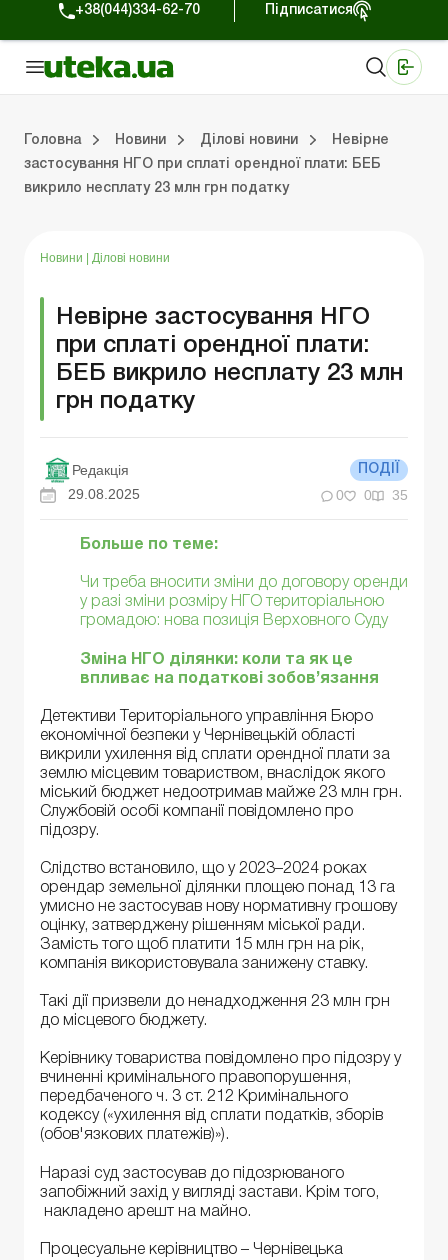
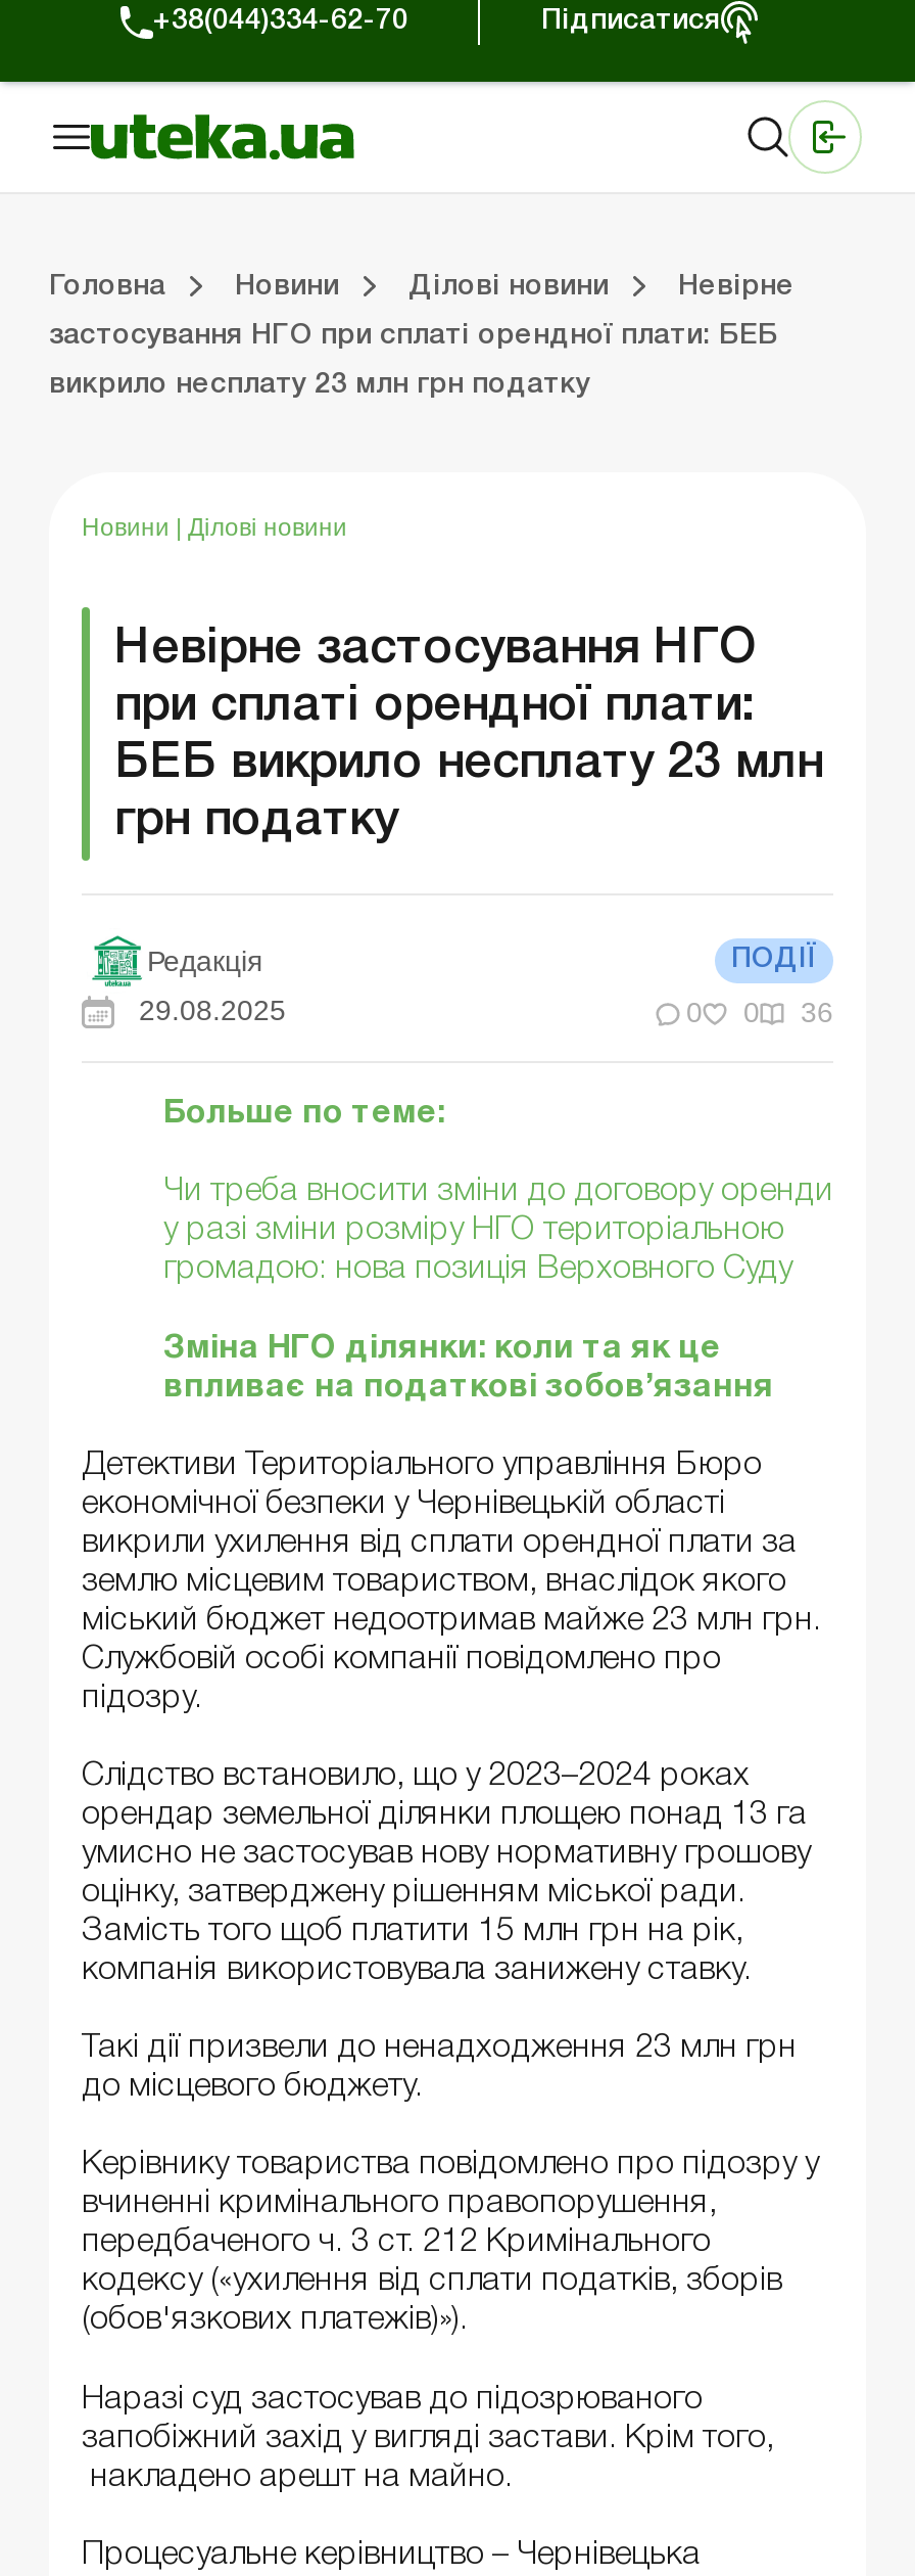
- 35
+ 36
